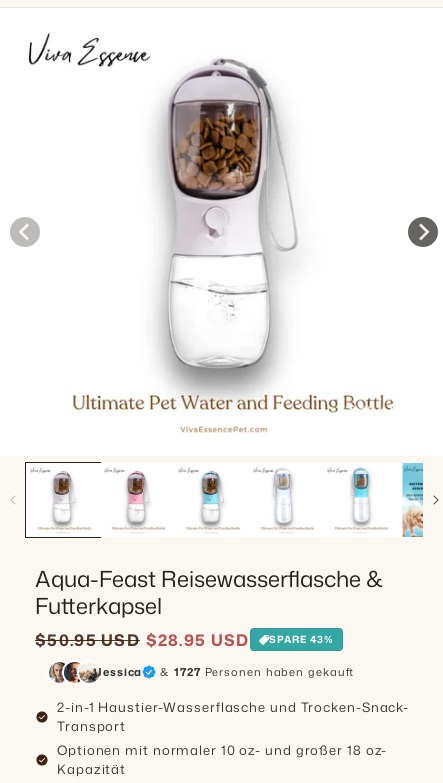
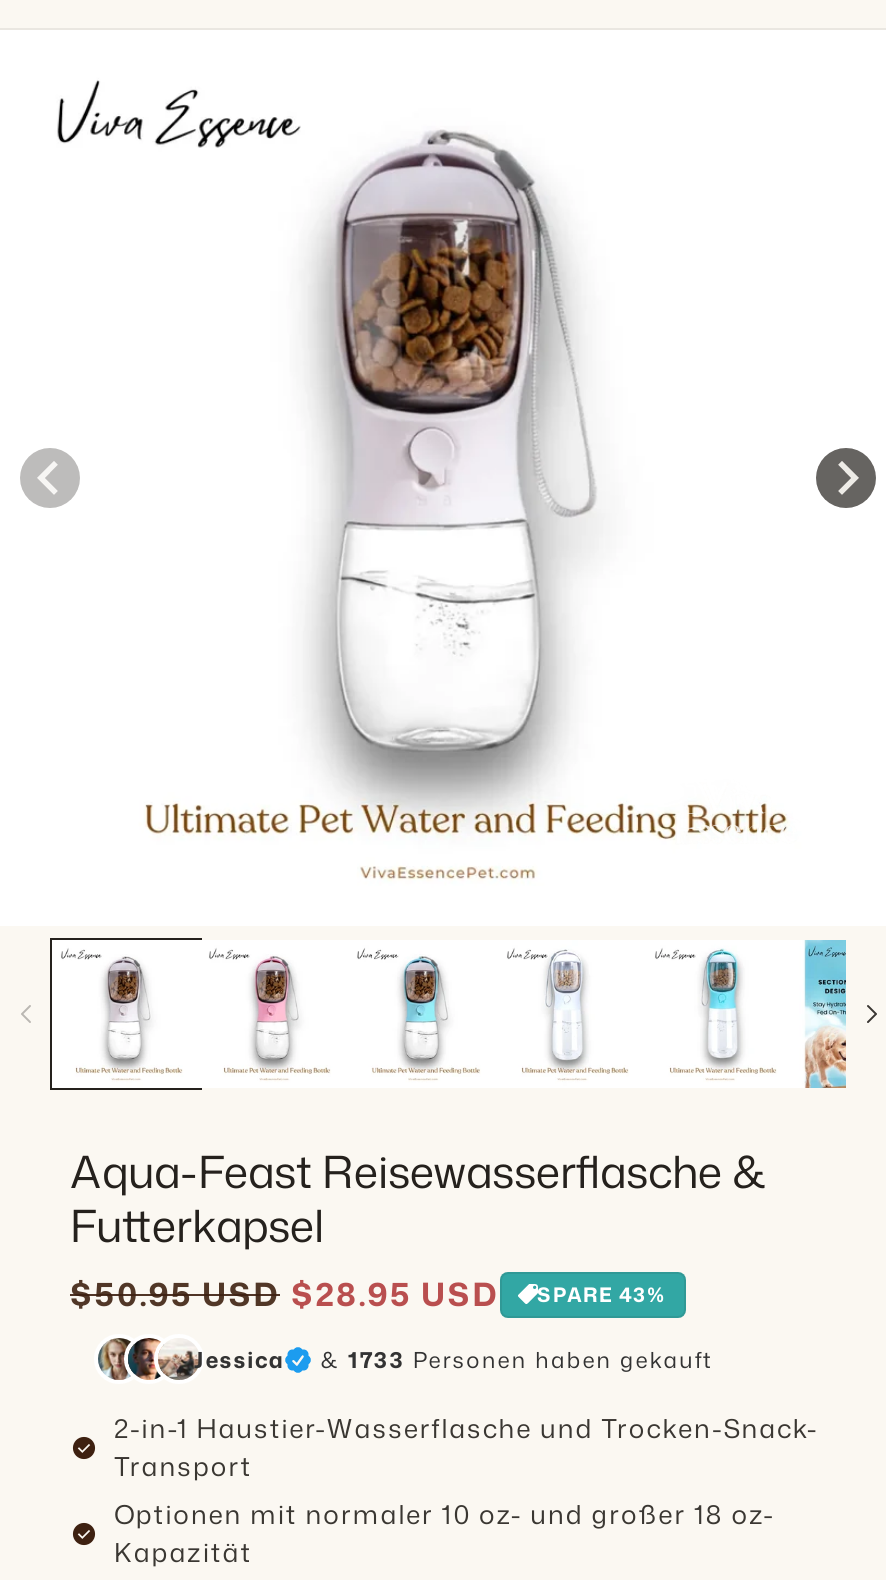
- & 1727 Personen haben gekauft
+ & 1733 Personen haben gekauft
